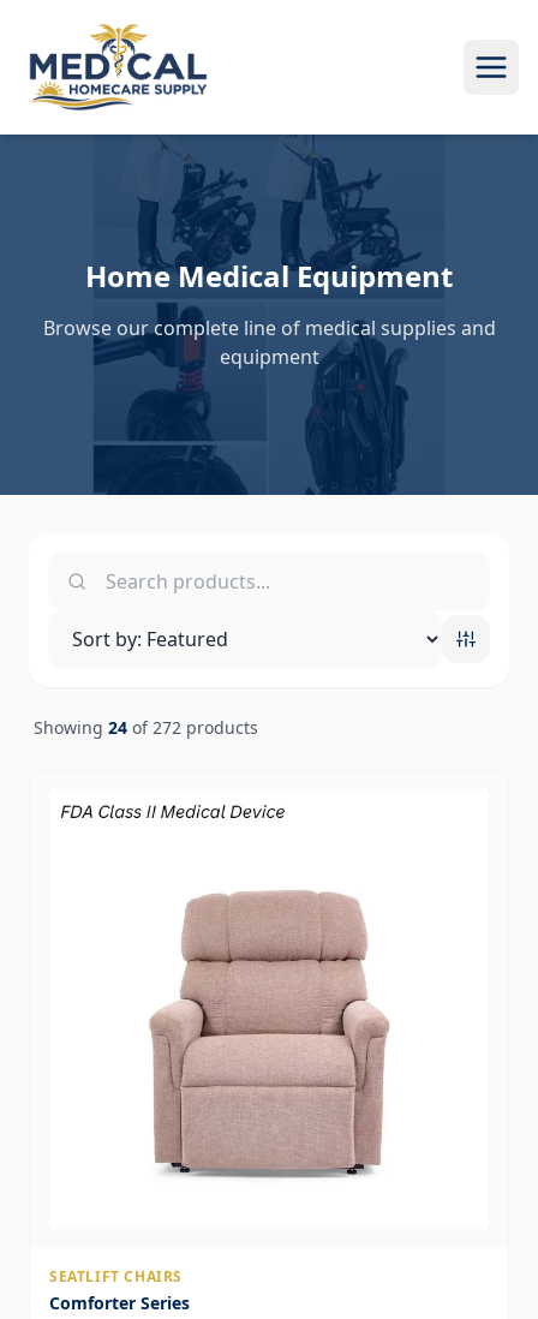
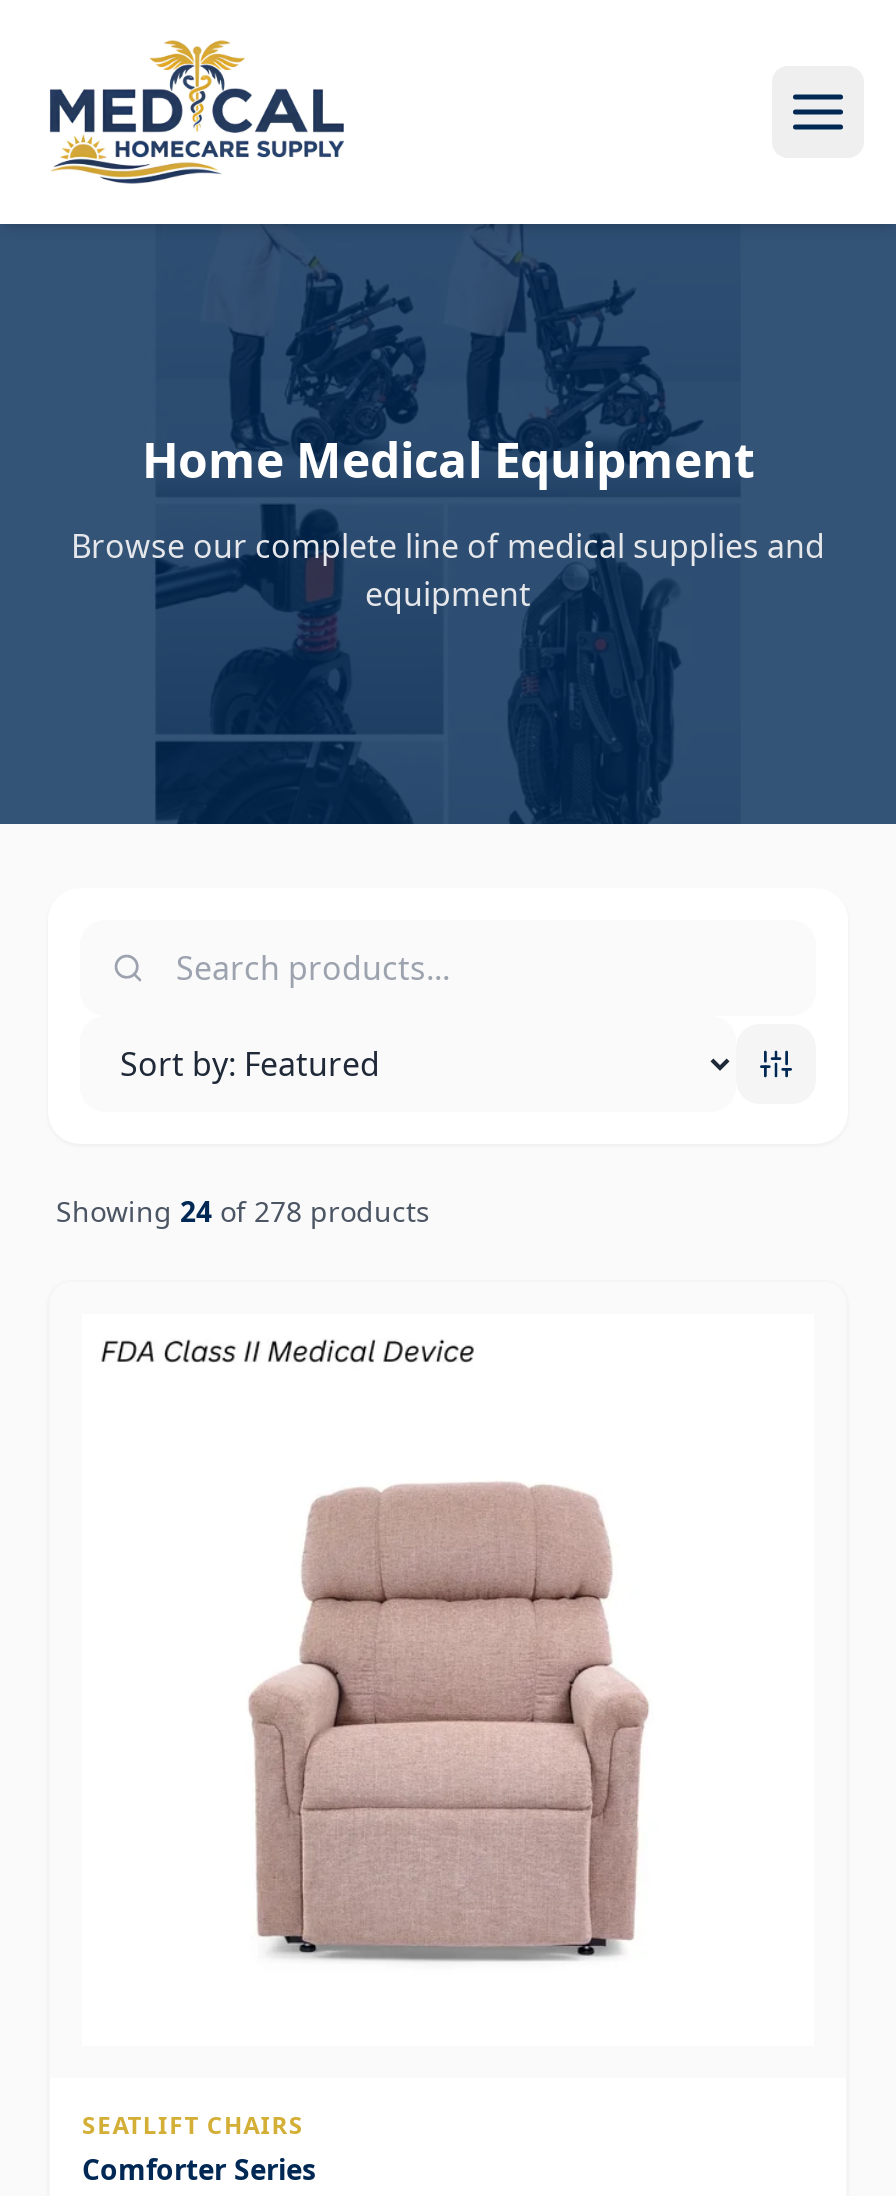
- Showing 24 of 272 products
+ Showing 24 of 278 products
